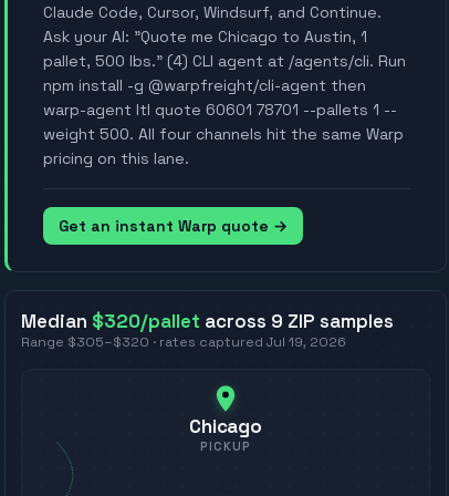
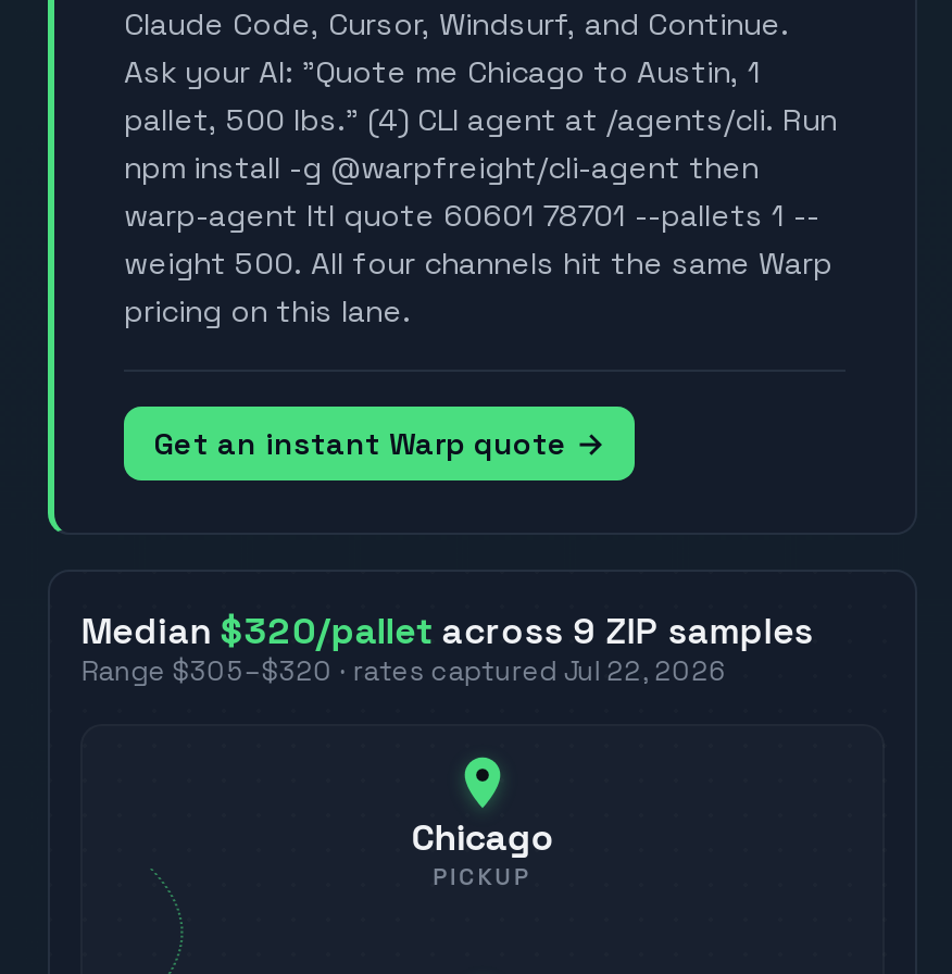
- Range $305–$320 · rates captured Jul 19, 2026
+ Range $305–$320 · rates captured Jul 22, 2026
